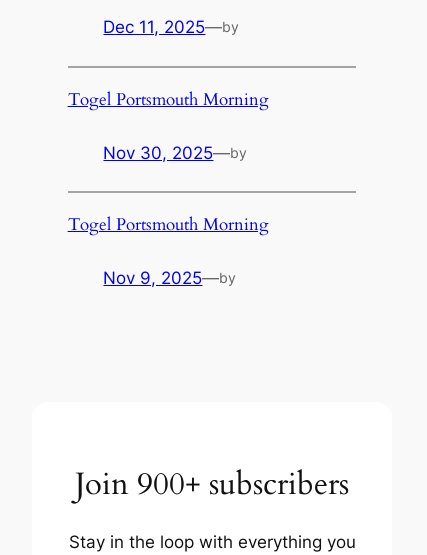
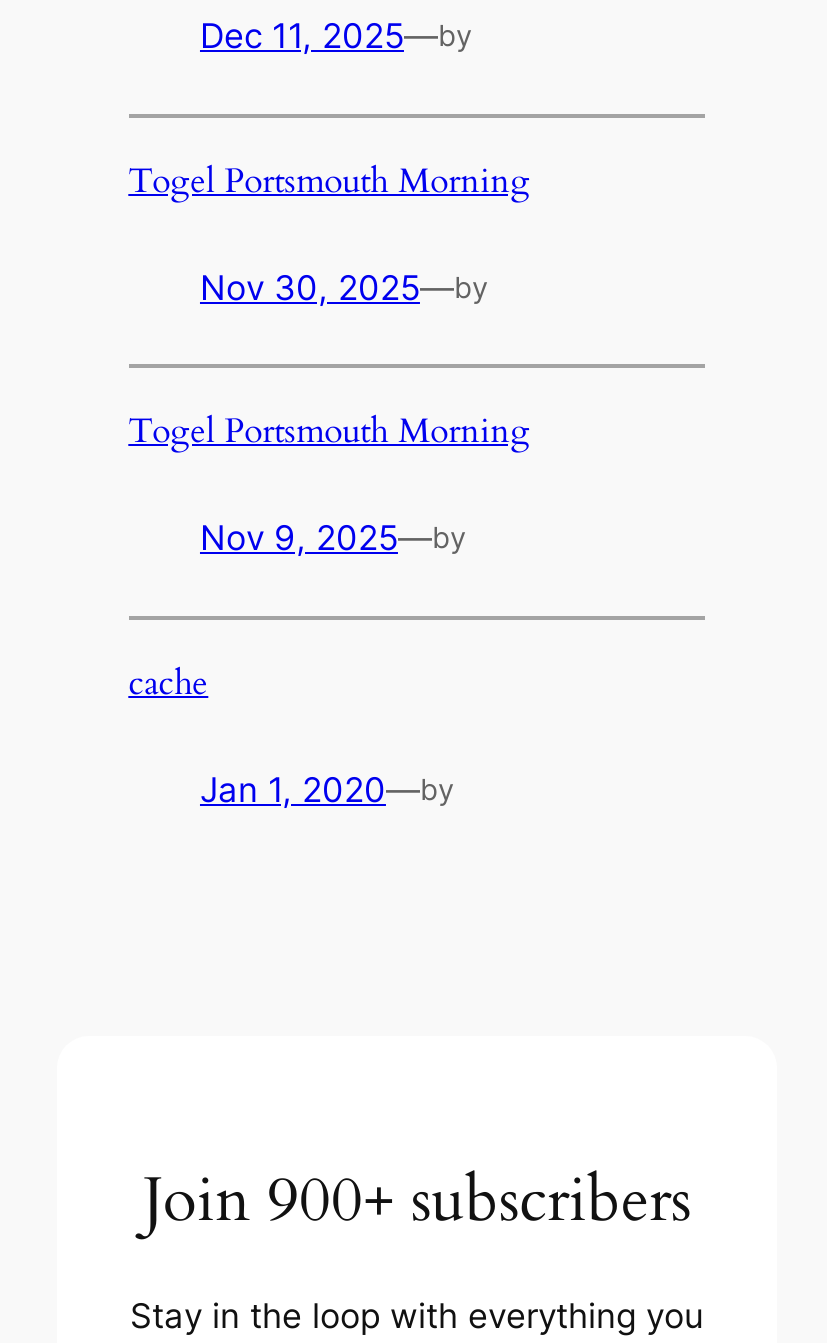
+ cache
+ Jan 1, 2020—by
